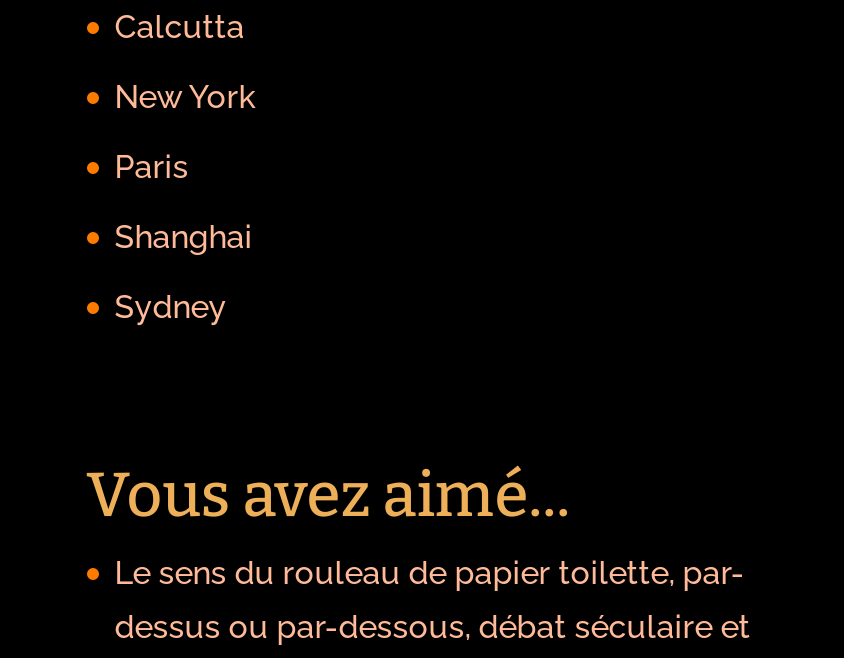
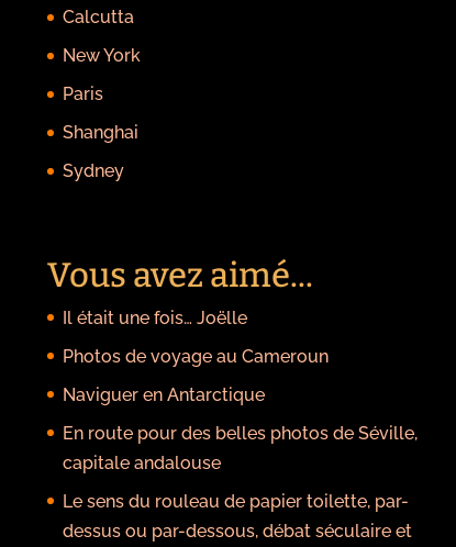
+ Il était une fois… Joëlle
+ Photos de voyage au Cameroun
+ Naviguer en Antarctique
+ En route pour des belles photos de Séville,
+ capitale andalouse
